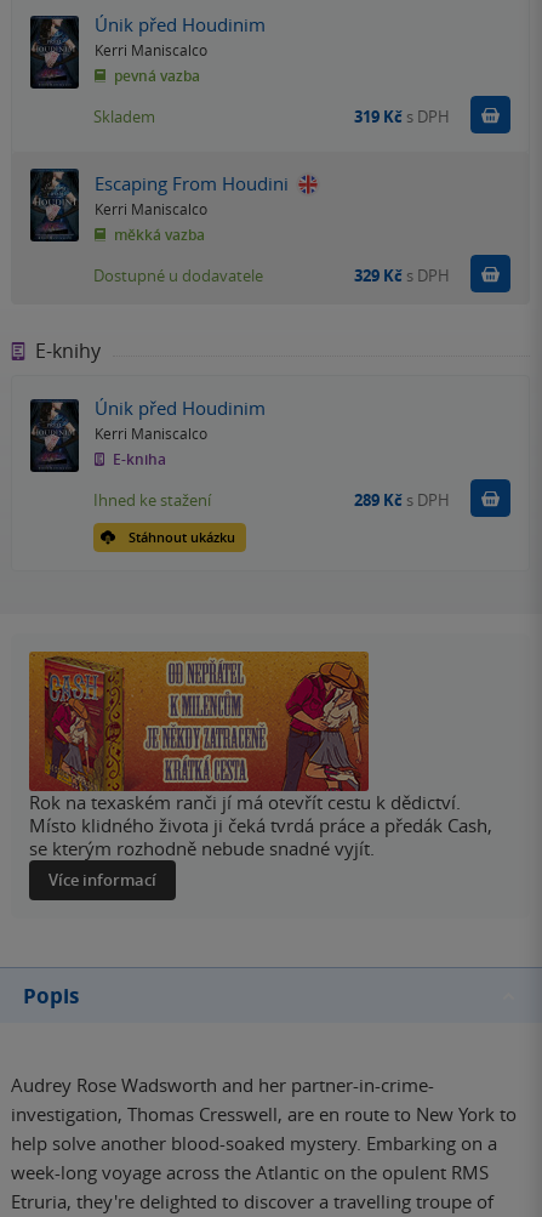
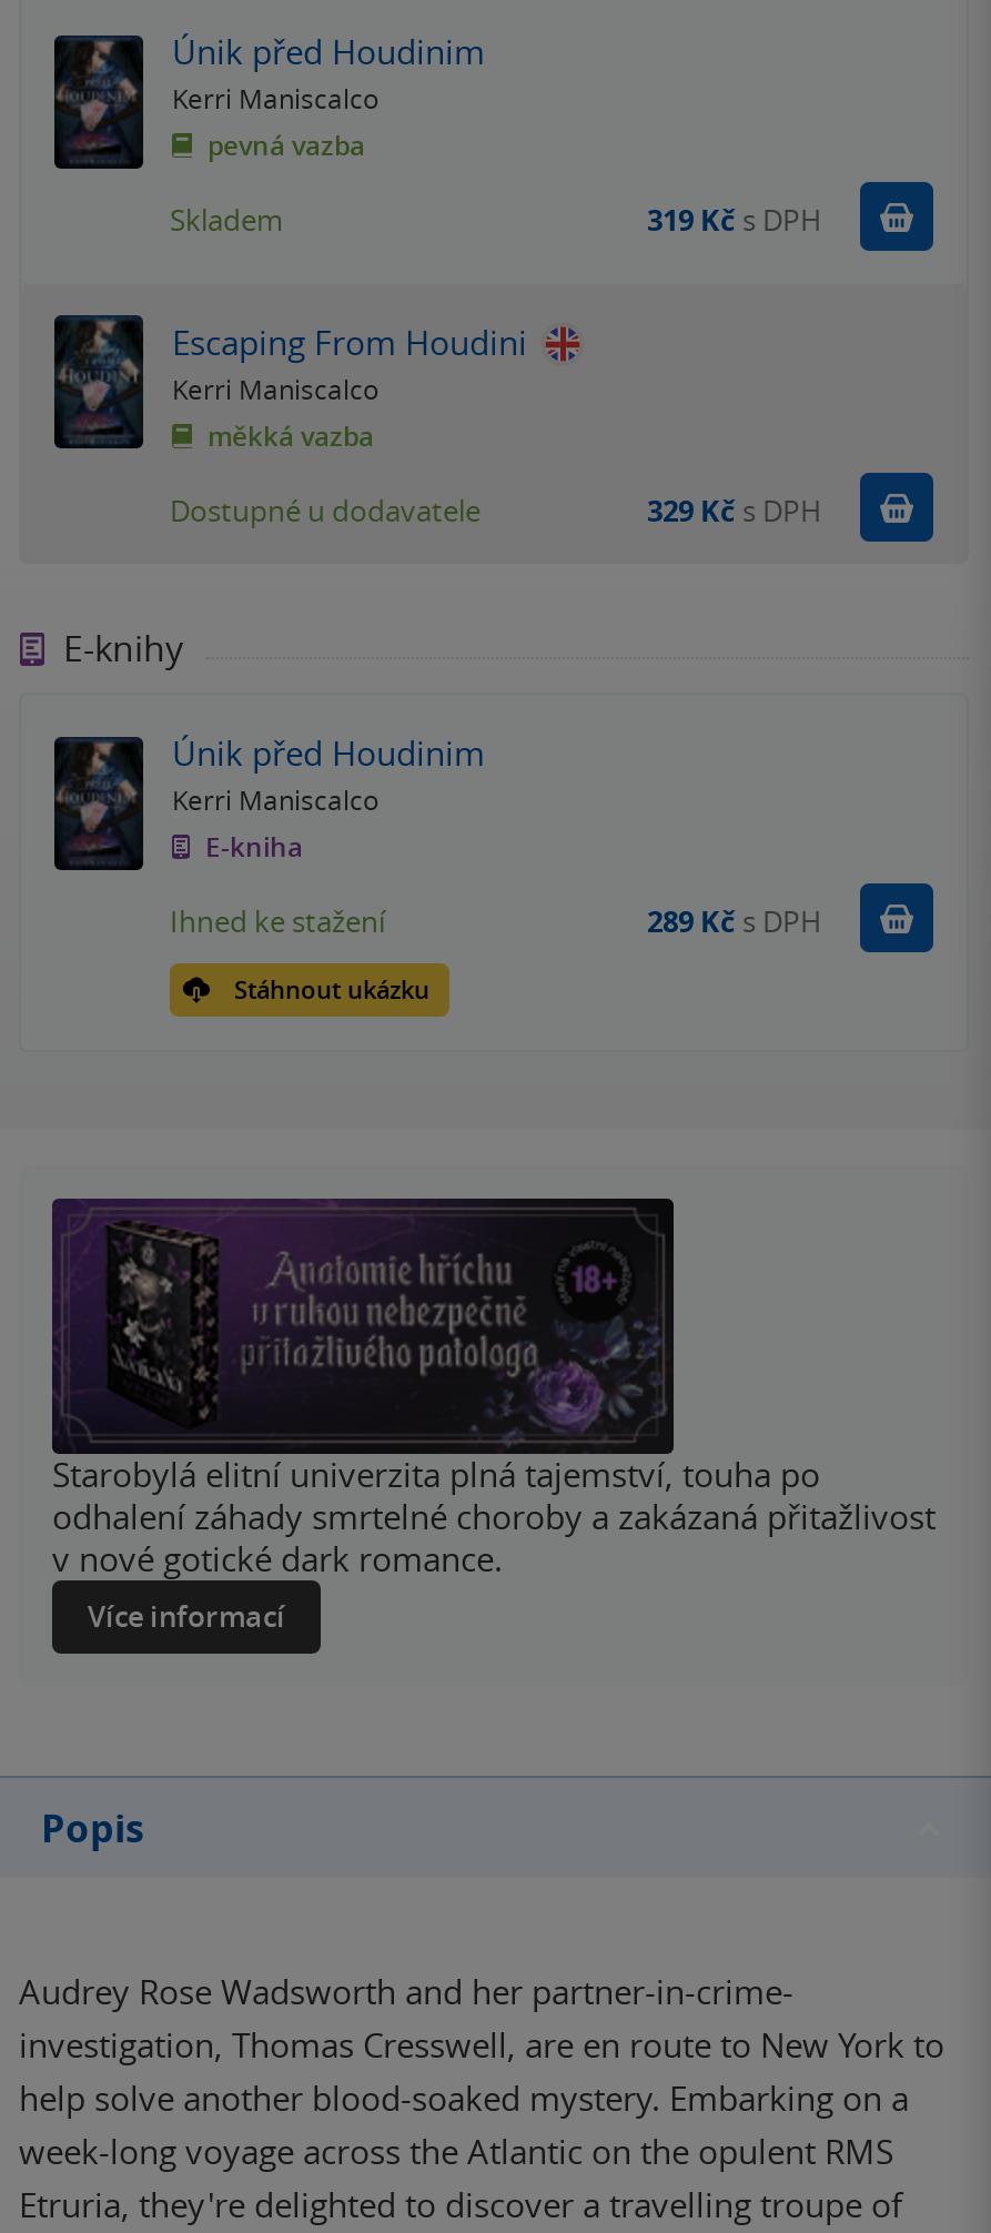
- [image]
- Rok na texaském ranči jí má otevřít cestu k dědictví.
- Místo klidného života ji čeká tvrdá práce a předák Cash,
- se kterým rozhodně nebude snadné vyjít.
+ [image]
+ Starobylá elitní univerzita plná tajemství, touha po
+ odhalení záhady smrtelné choroby a zakázaná přitažlivost
+ v nové gotické dark romance.
